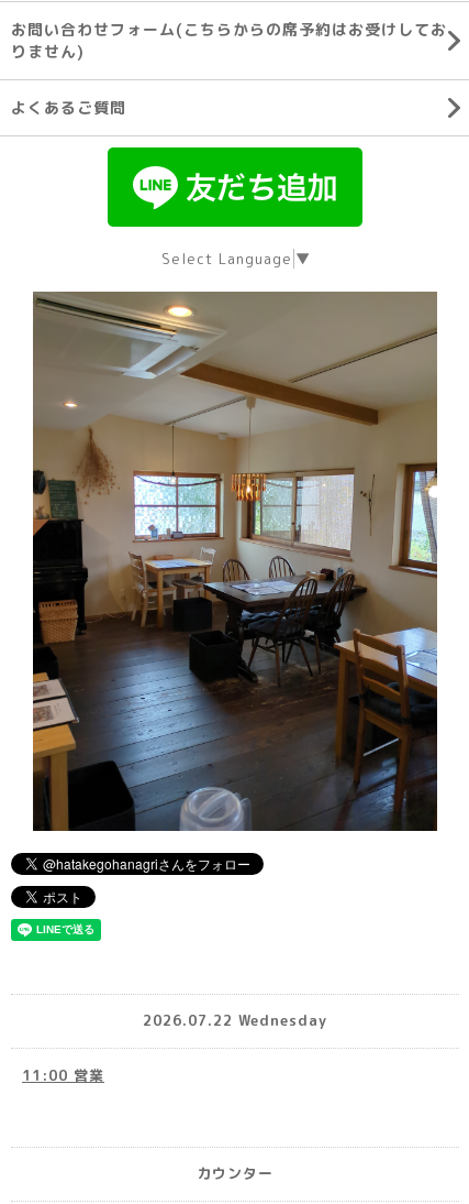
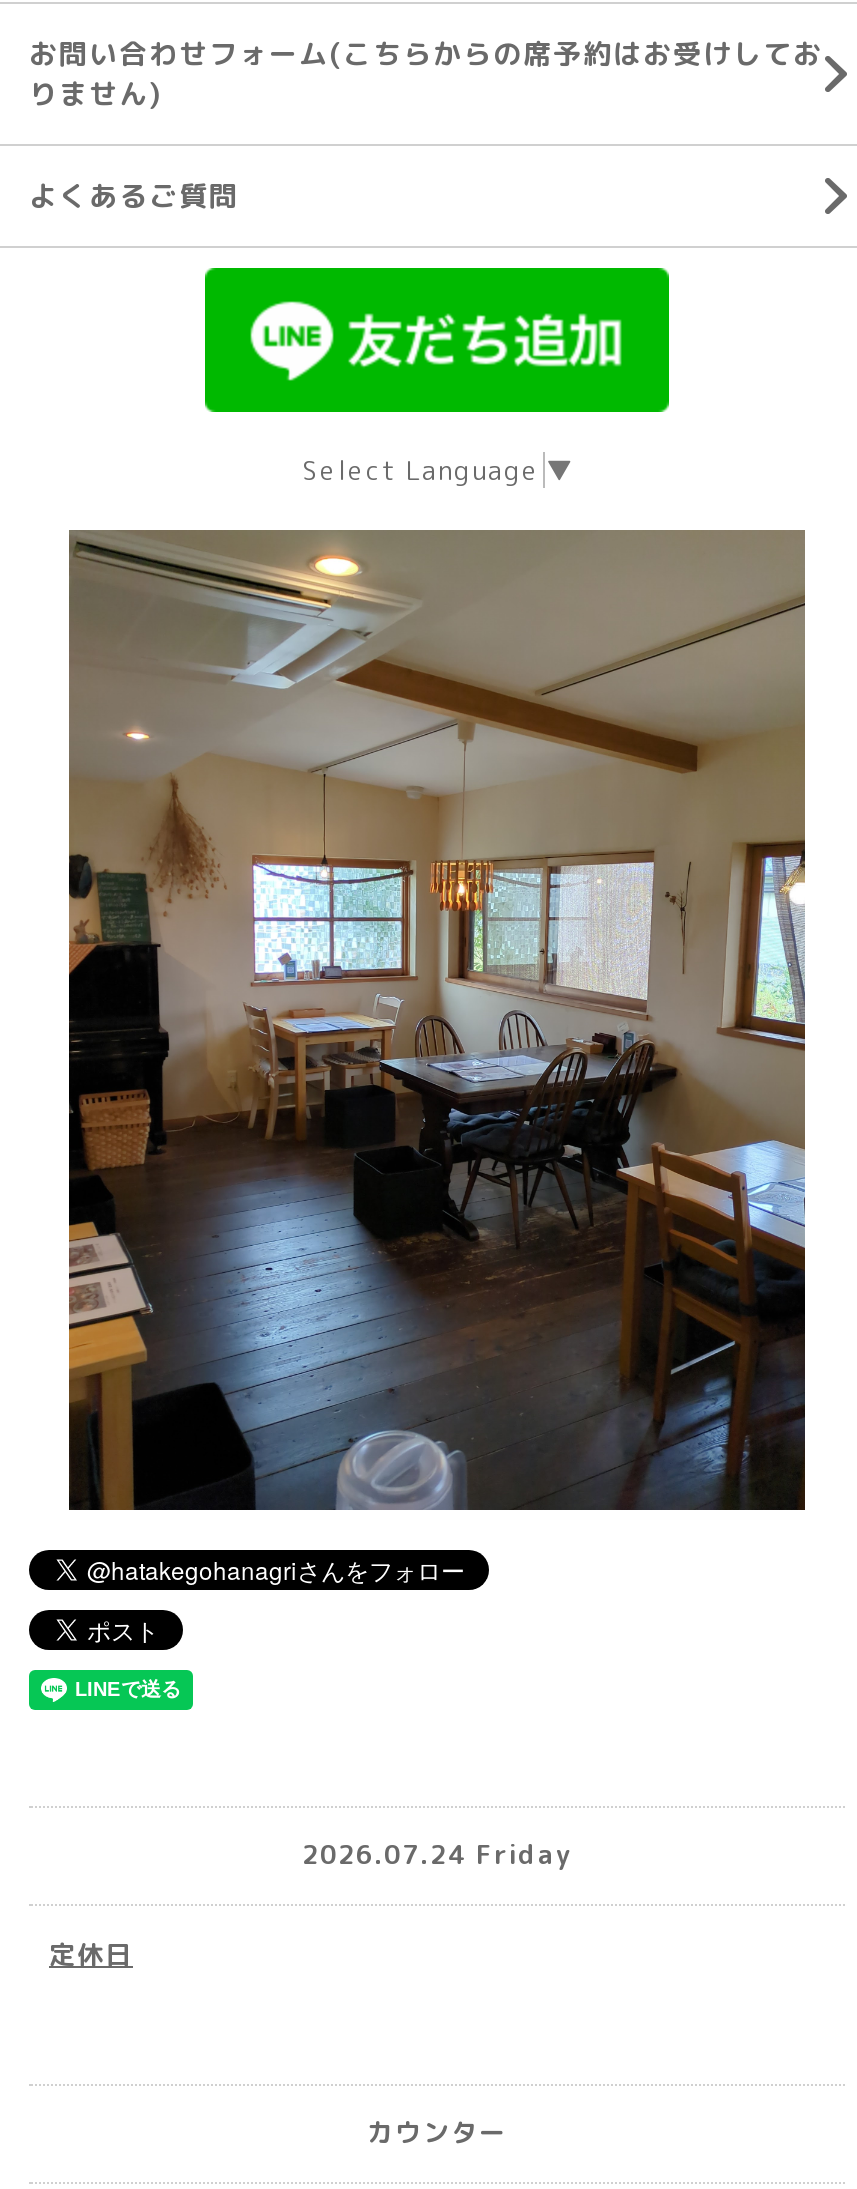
- 2026.07.22 Wednesday
+ 2026.07.24 Friday

- 11:00 営業
+ 定休日
